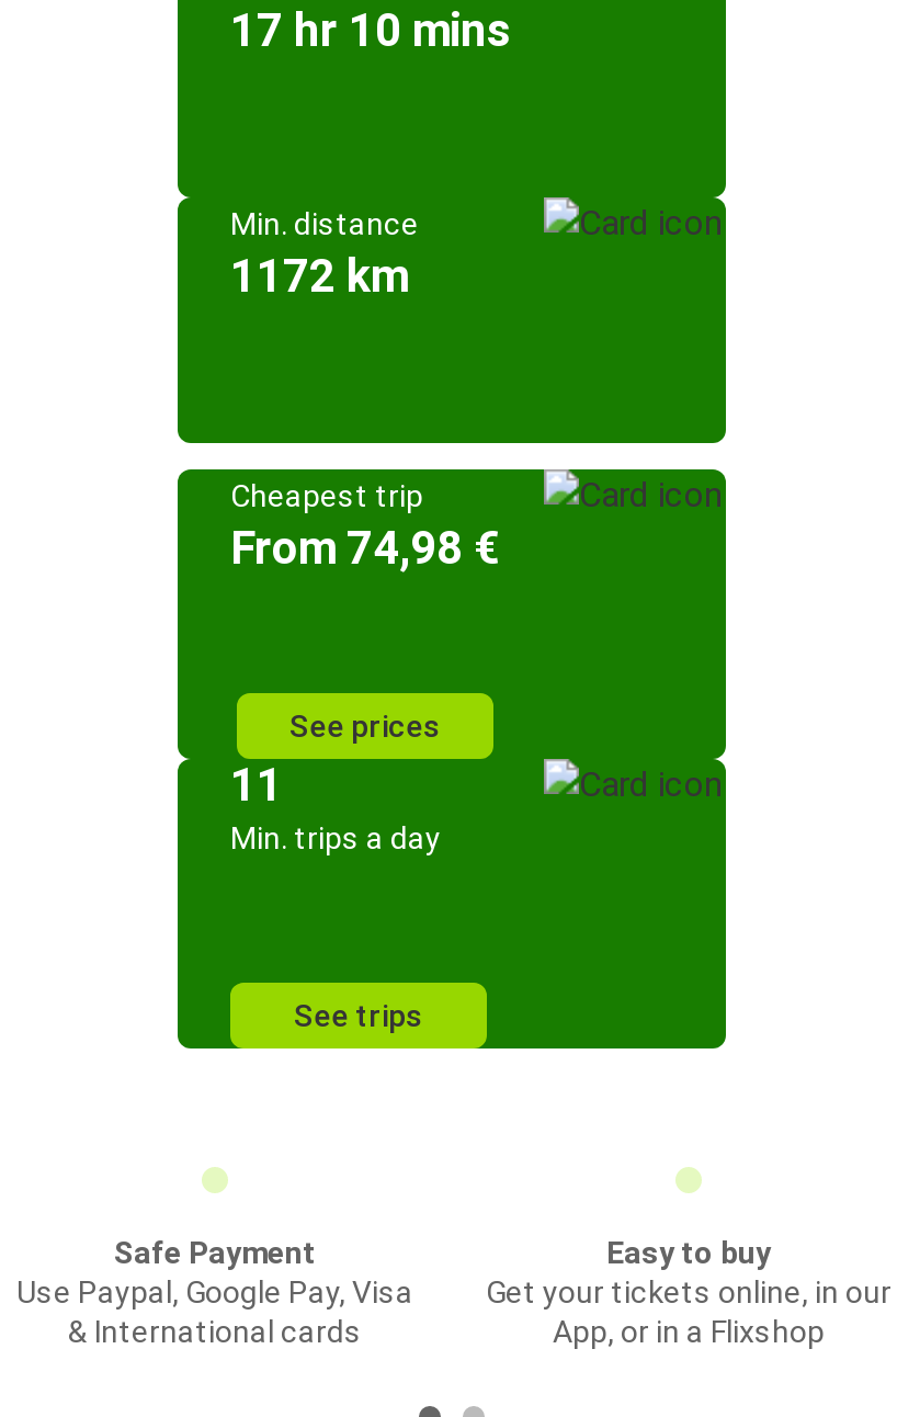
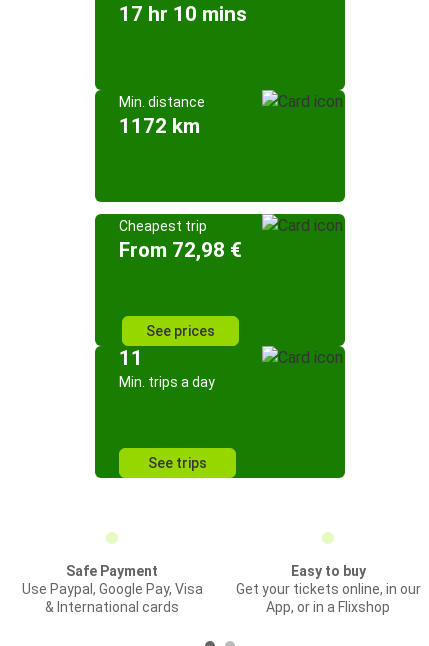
- From 74,98 €
+ From 72,98 €
